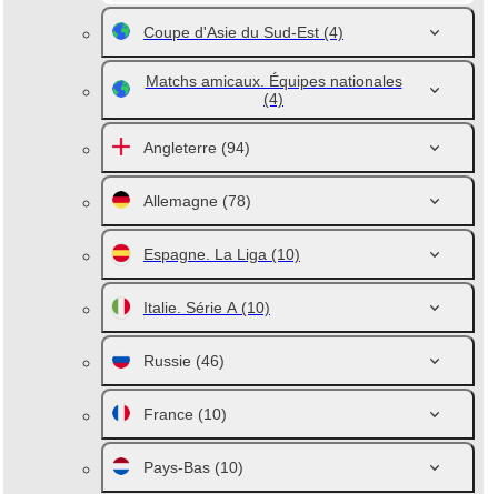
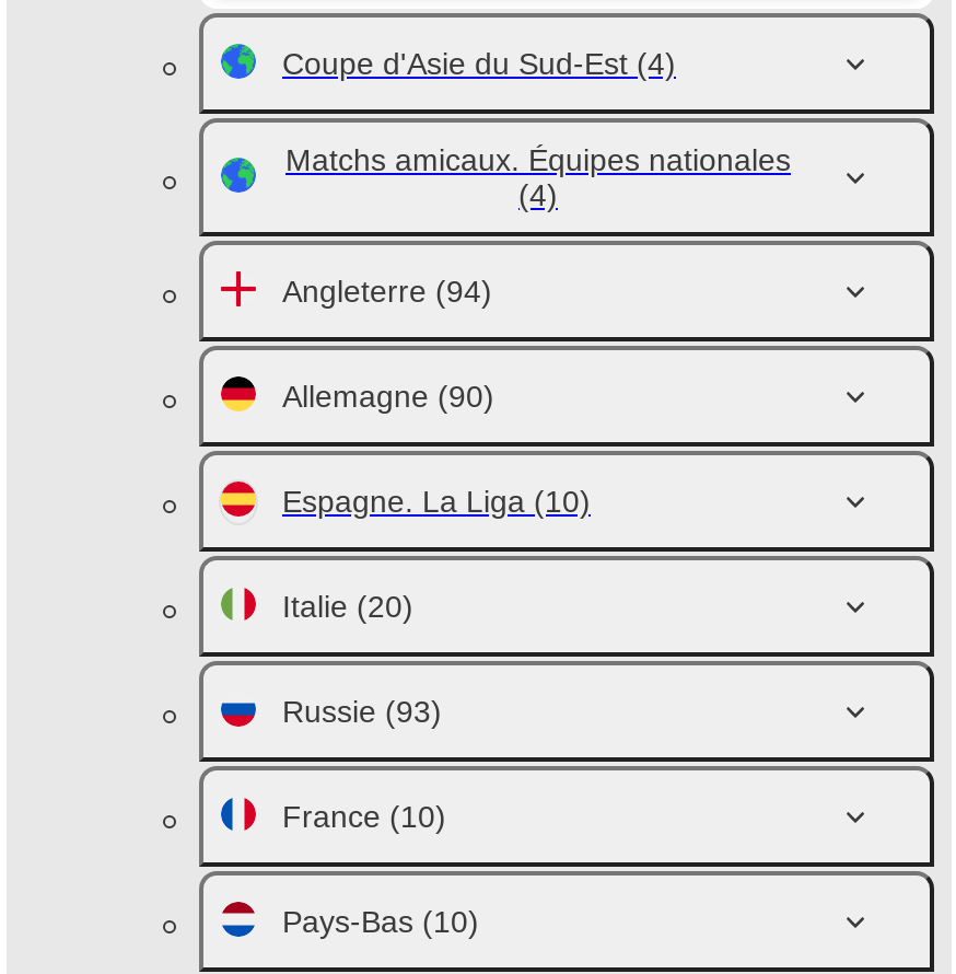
- Allemagne (78)
+ Allemagne (90)

- Italie. Série A (10)
+ Italie (20)

- Russie (46)
+ Russie (93)
